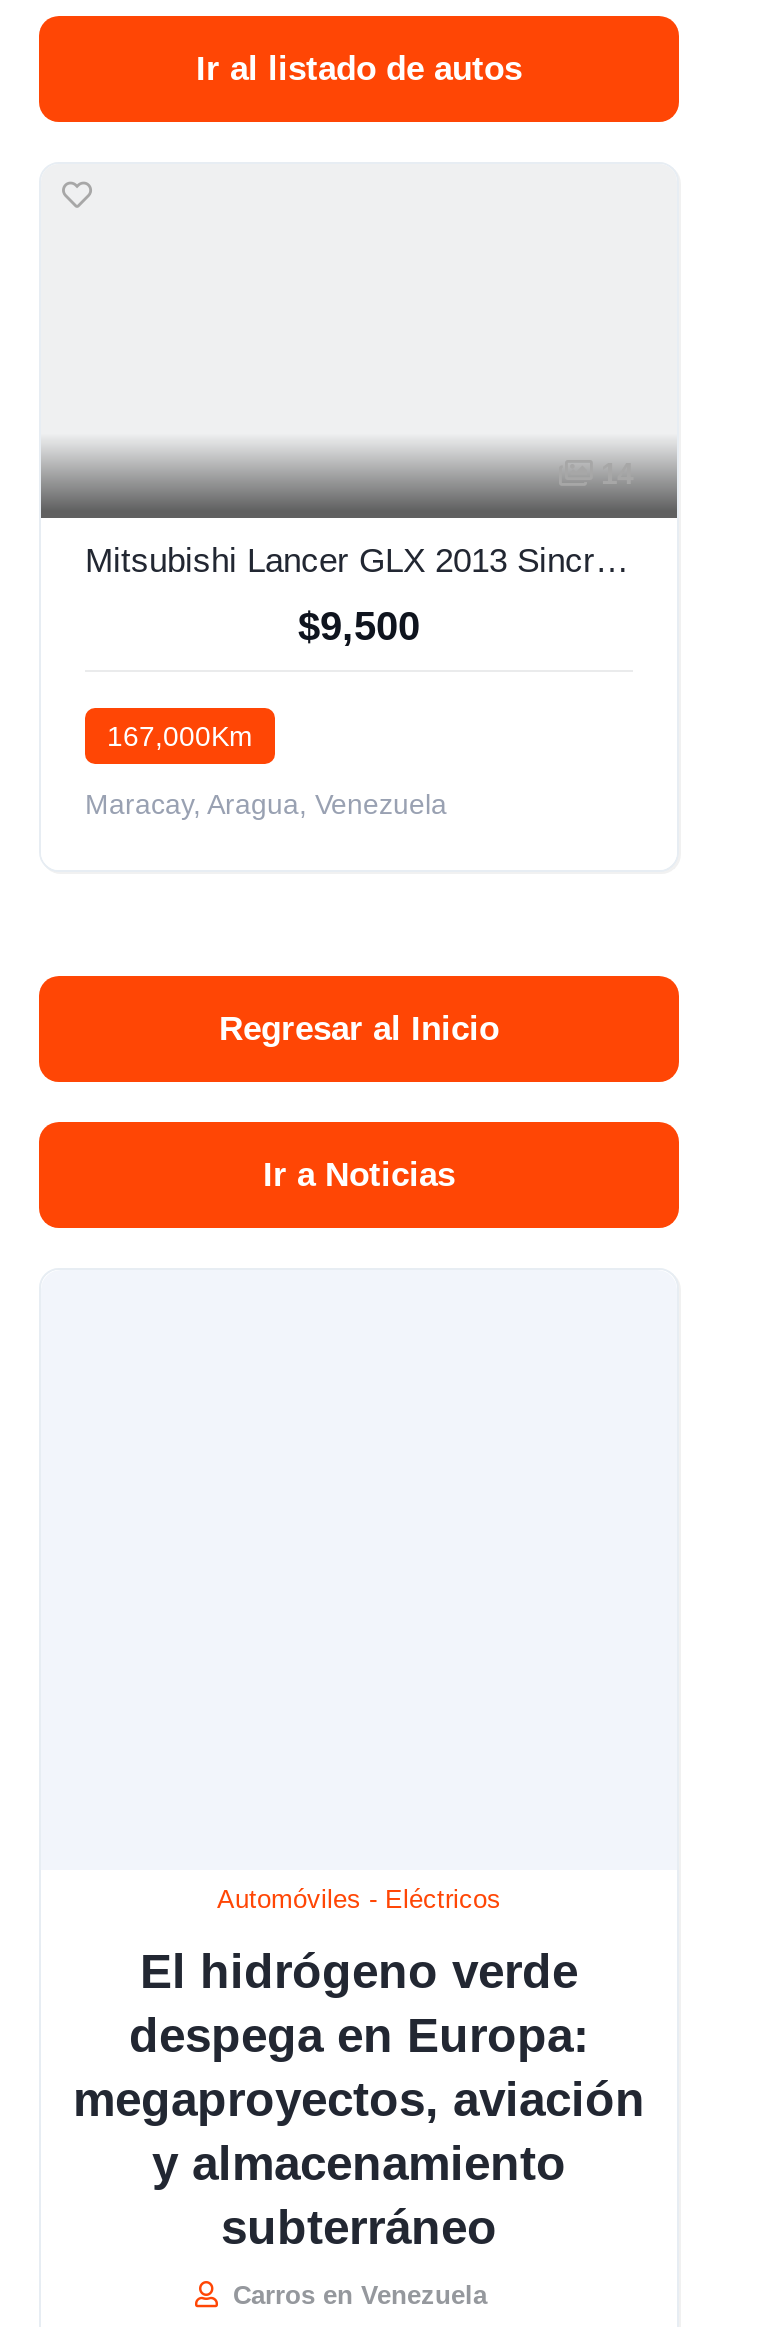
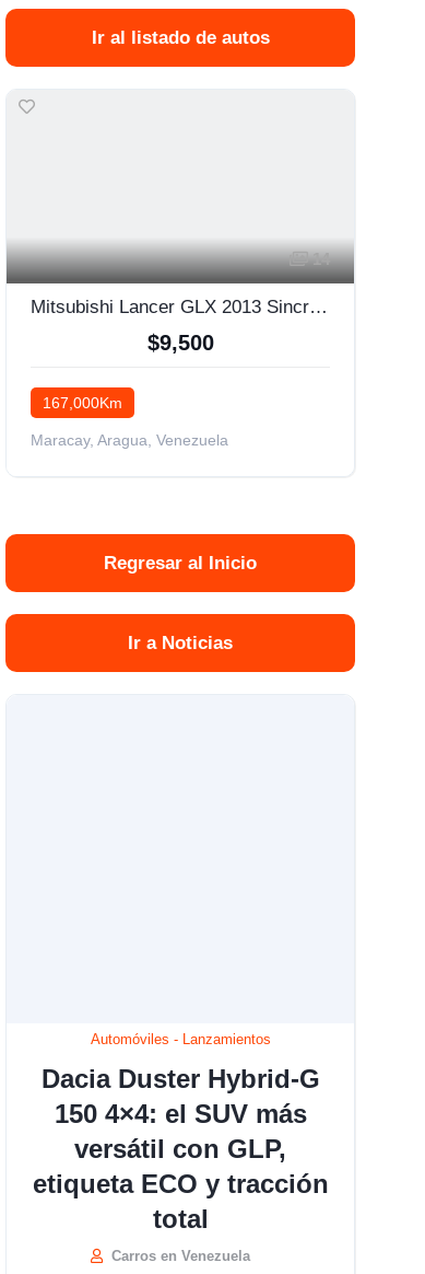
- Automóviles - Eléctricos
+ Automóviles - Lanzamientos

- El hidrógeno verde
- despega en Europa:
- megaproyectos, aviación
- y almacenamiento
- subterráneo
+ Dacia Duster Hybrid-G
+ 150 4×4: el SUV más
+ versátil con GLP,
+ etiqueta ECO y tracción
+ total
